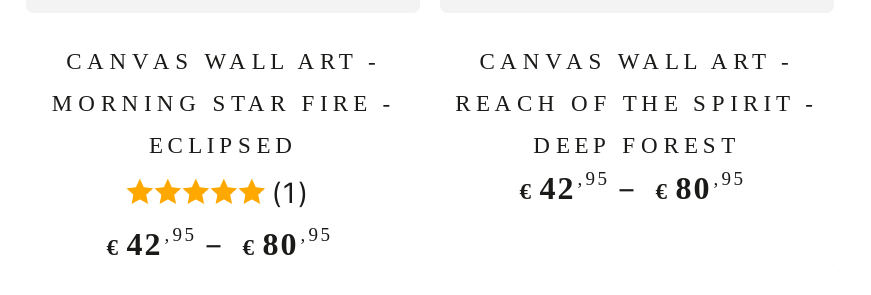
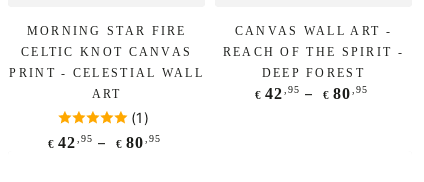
- CANVAS WALL ART -
- MORNING STAR FIRE -
- ECLIPSED
+ MORNING STAR FIRE
+ CELTIC KNOT CANVAS
+ PRINT - CELESTIAL WALL
+ ART
